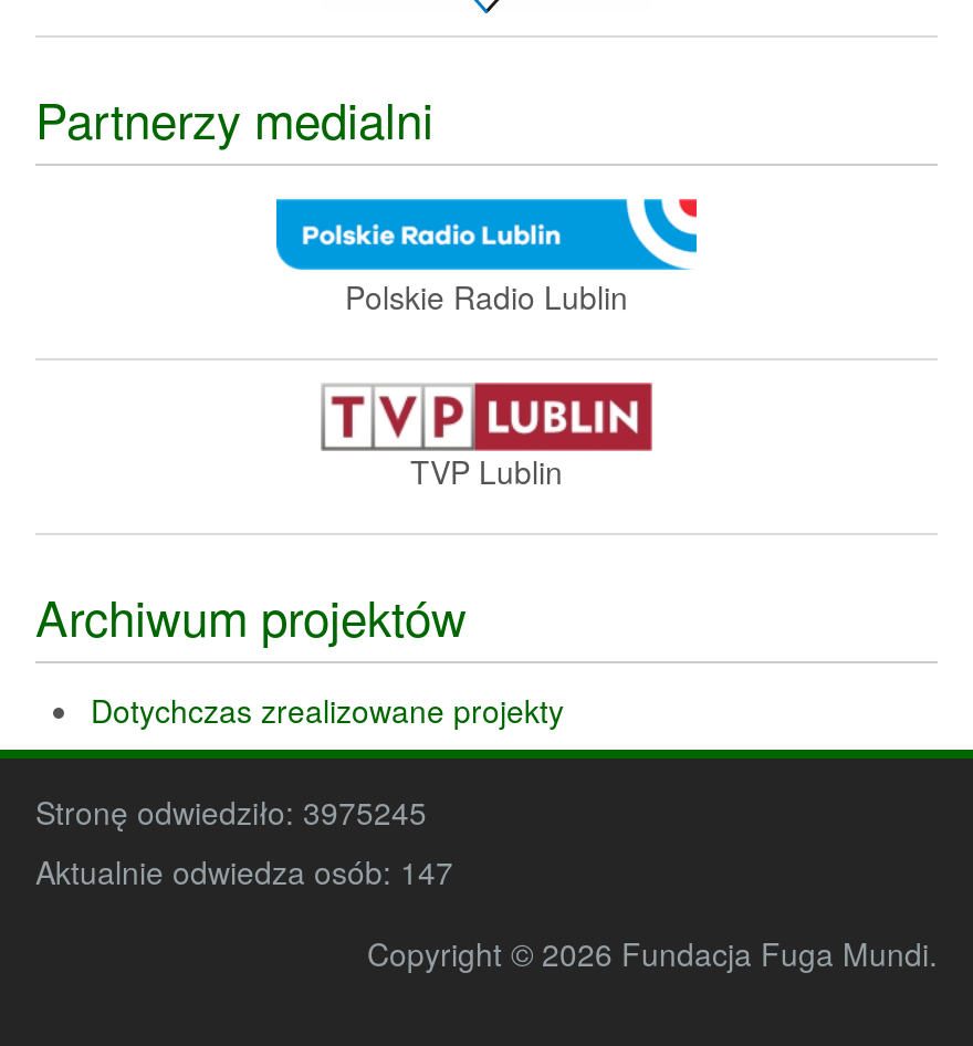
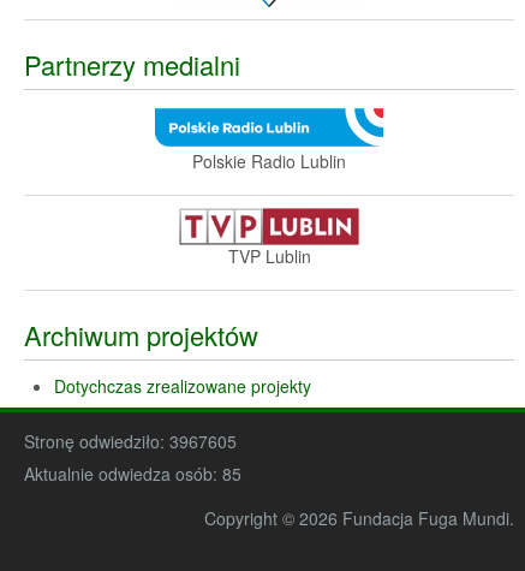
- Stronę odwiedziło: 3975245
+ Stronę odwiedziło: 3967605

- Aktualnie odwiedza osób: 147
+ Aktualnie odwiedza osób: 85
